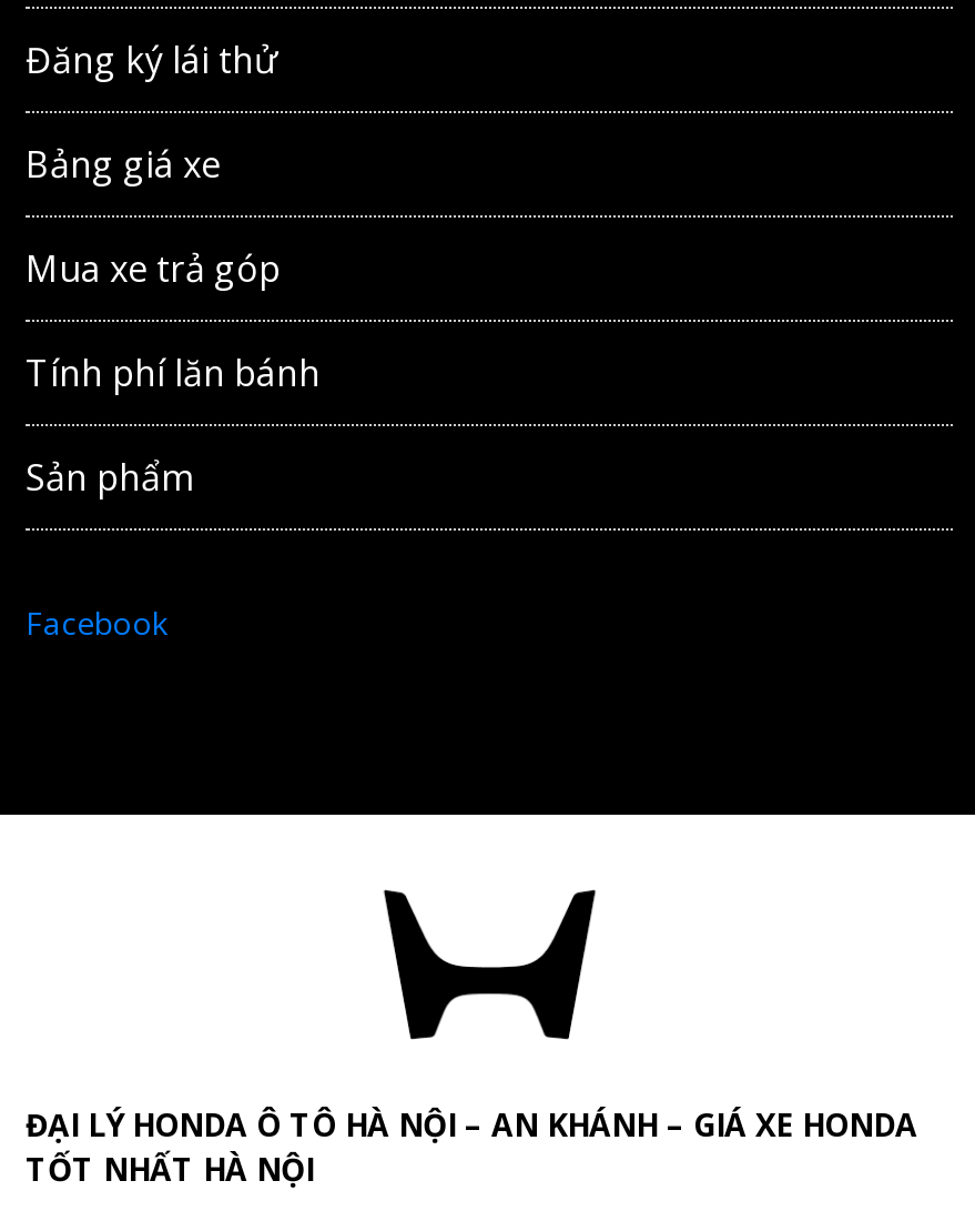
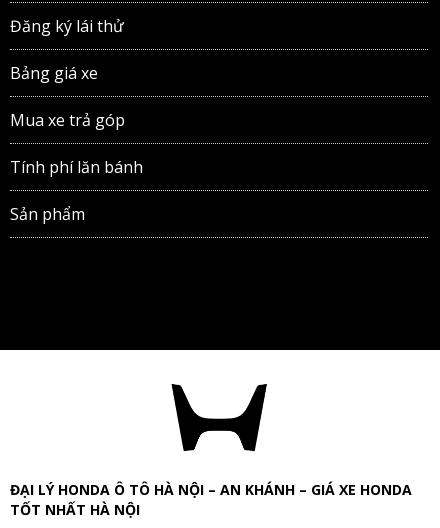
- Facebook
